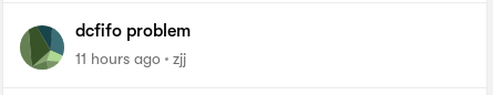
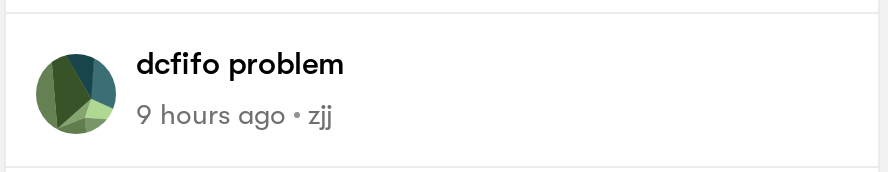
- 11 hours ago
+ 9 hours ago
